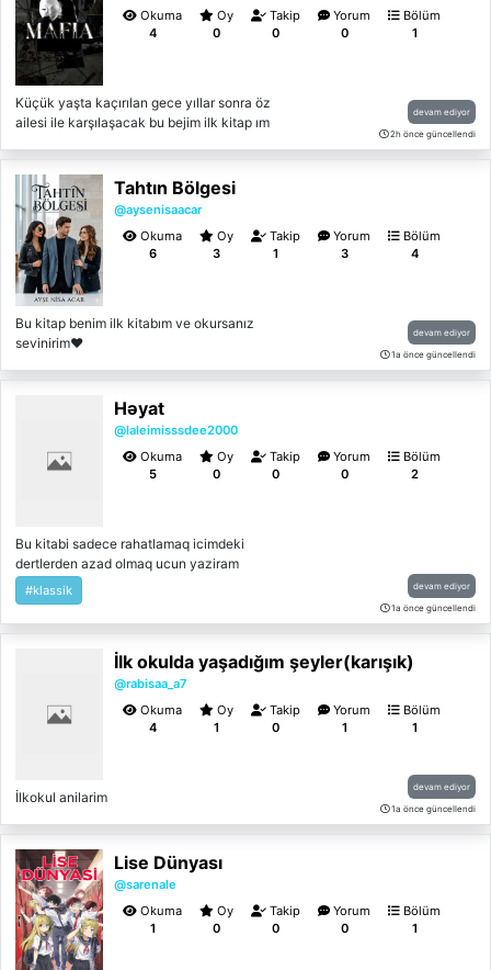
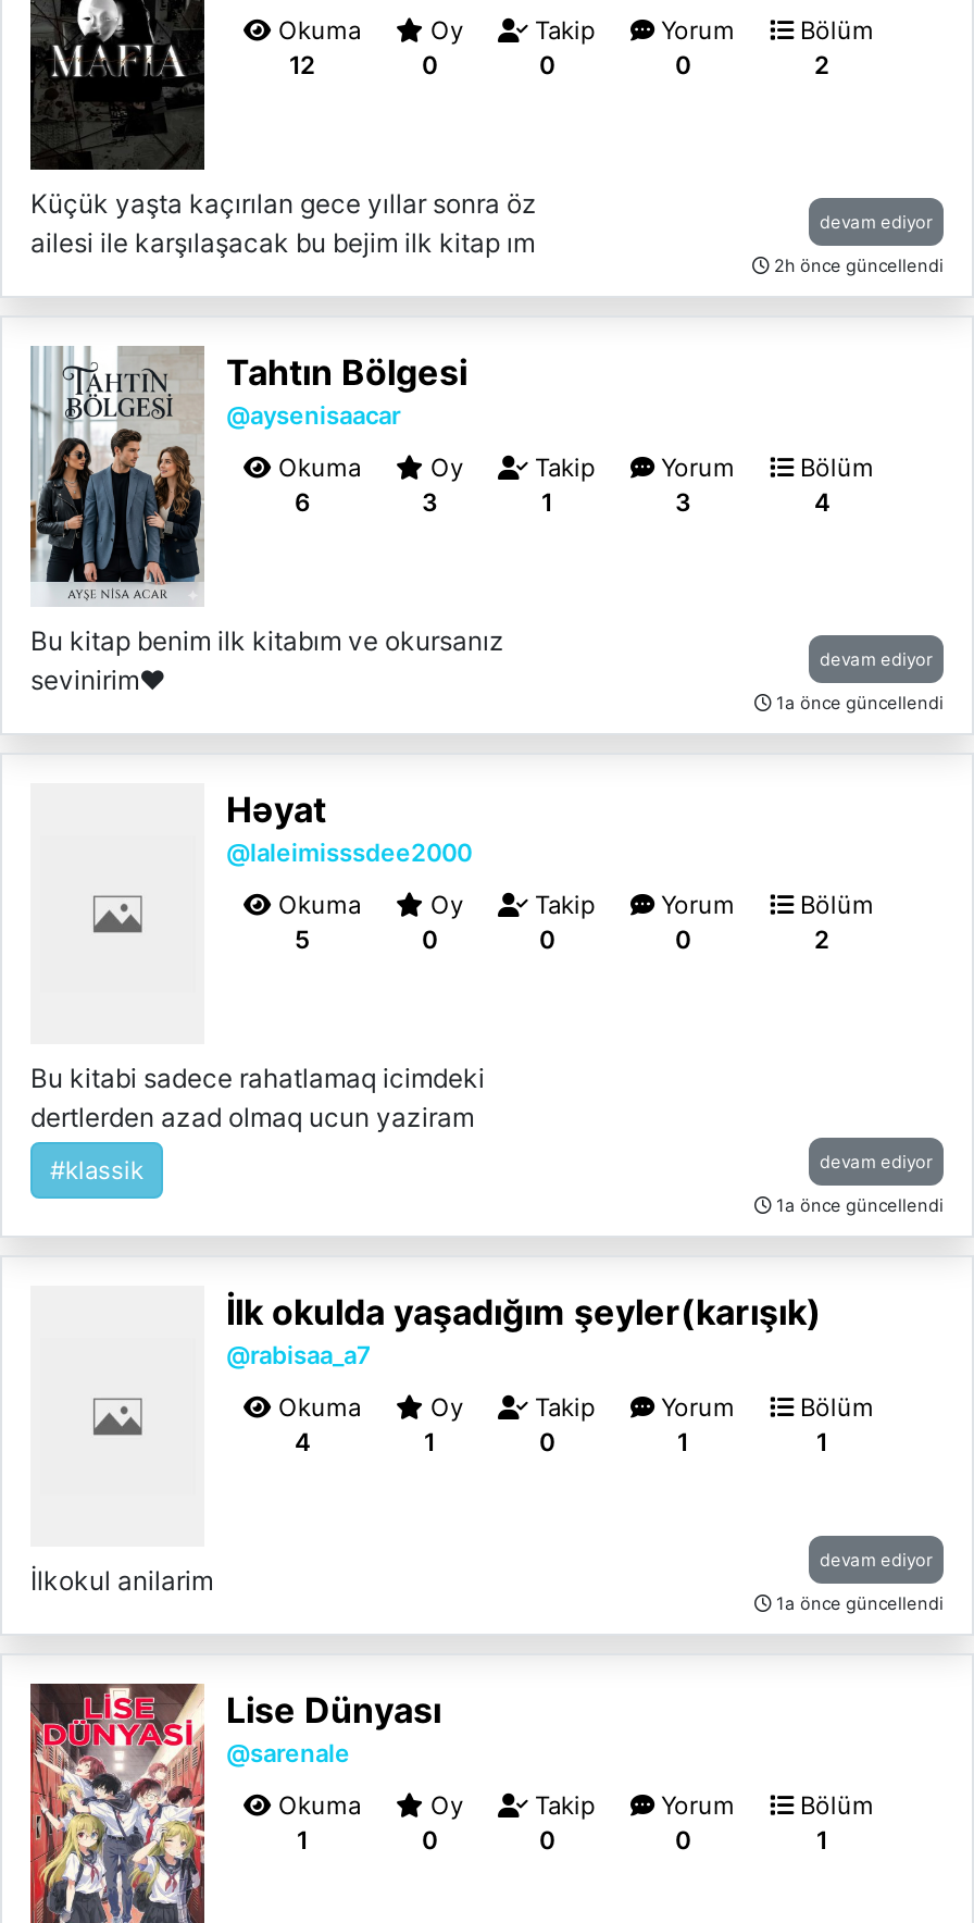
- 4
+ 12

- 1
+ 2
